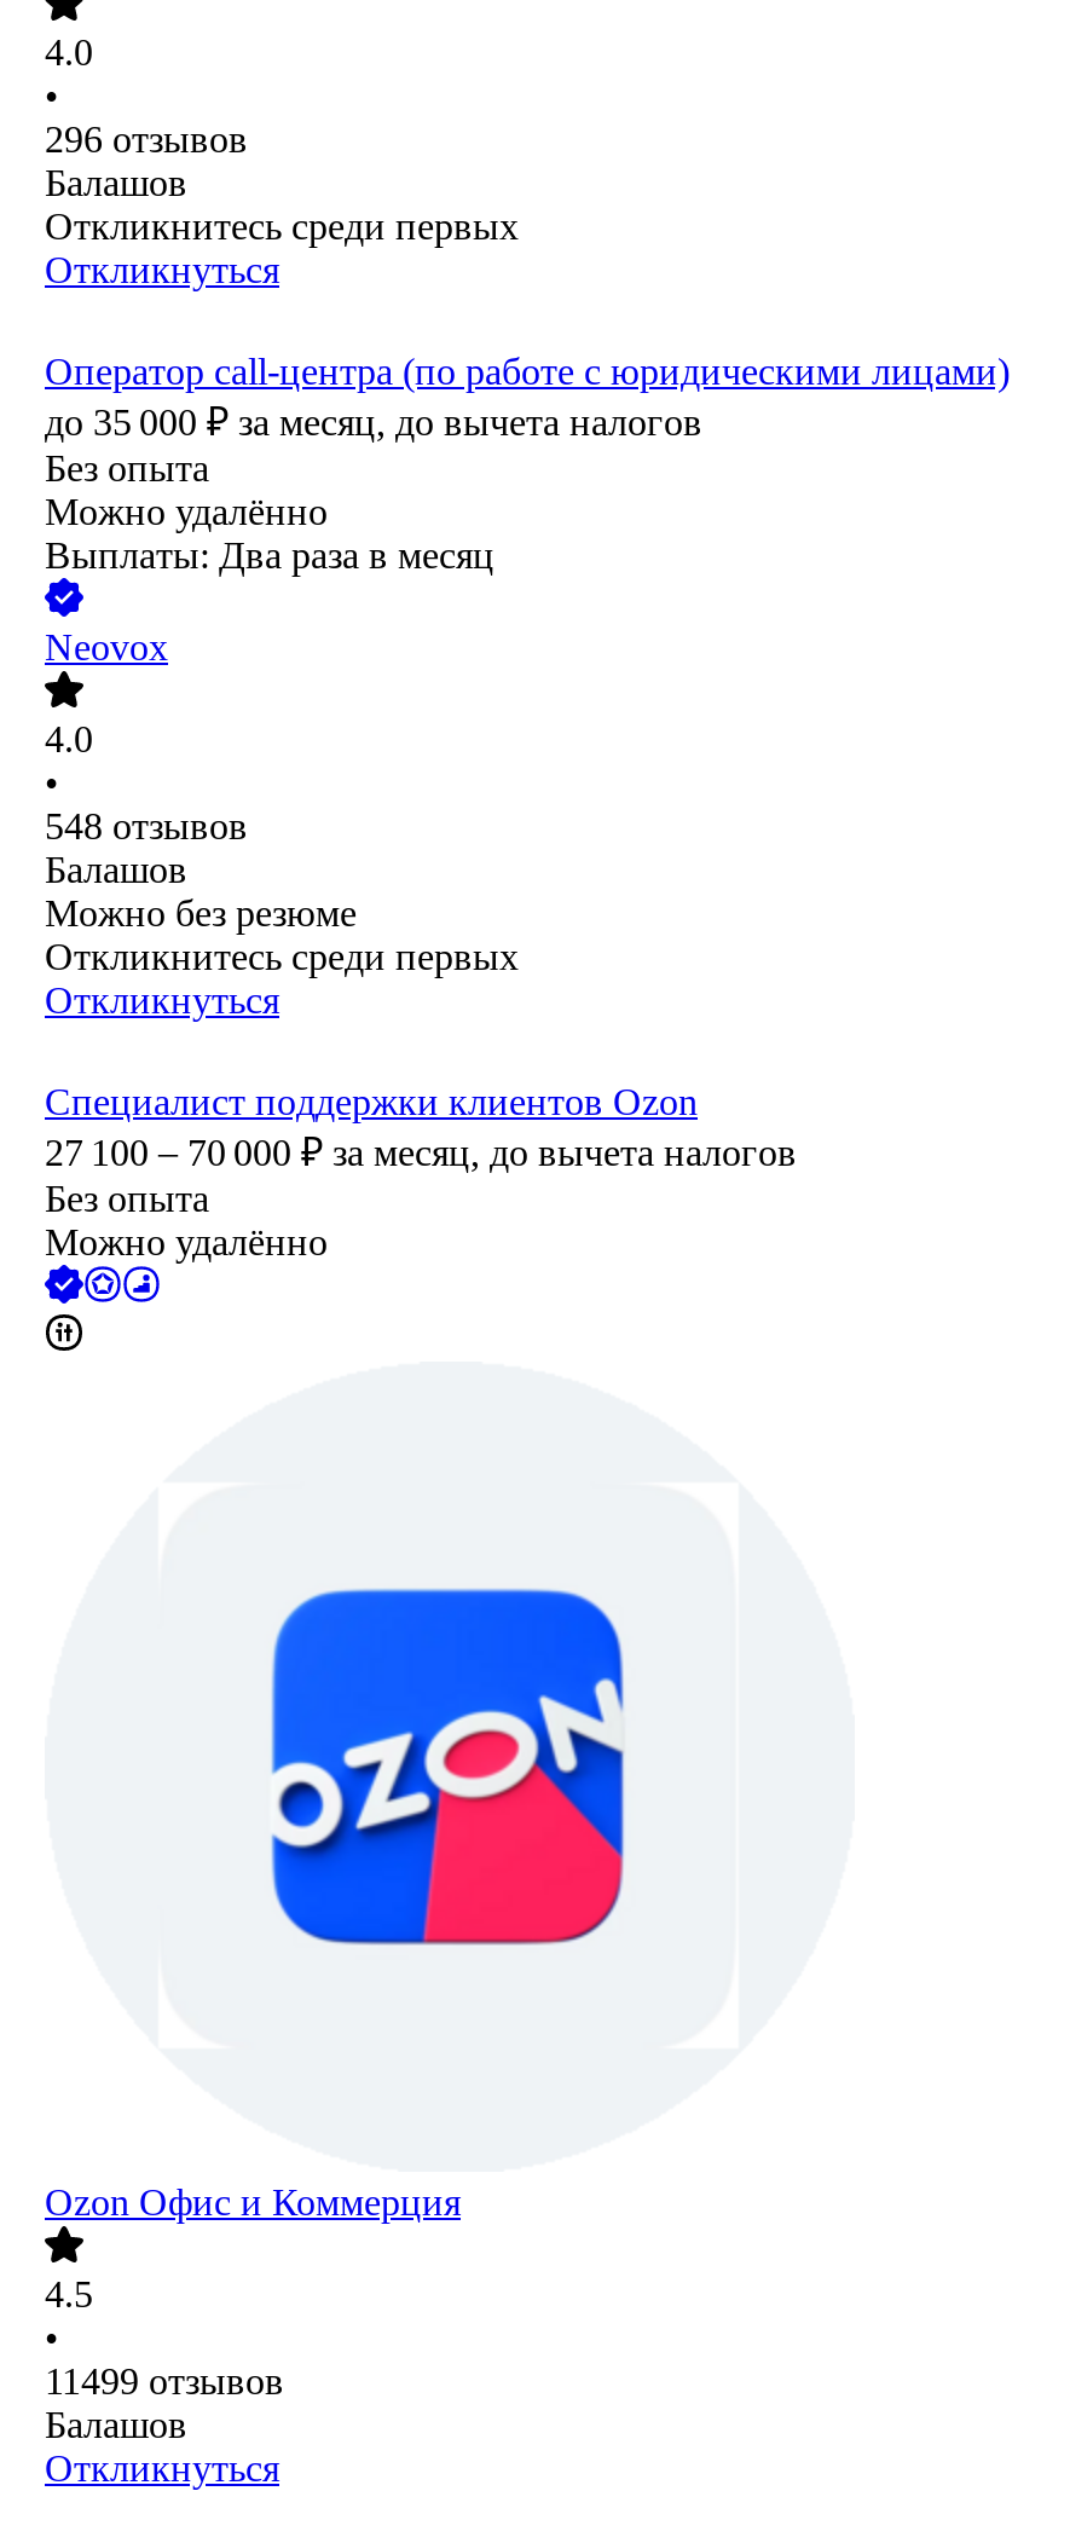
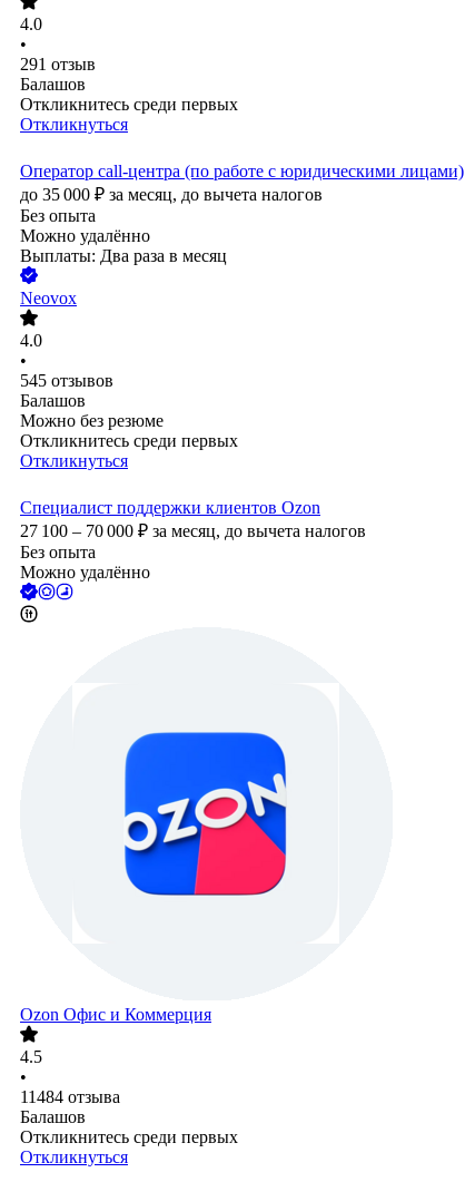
- 296 отзывов
+ 291 отзыв

- 548 отзывов
+ 545 отзывов

- 11499 отзывов
+ 11484 отзыва

+ Откликнитесь среди первых
